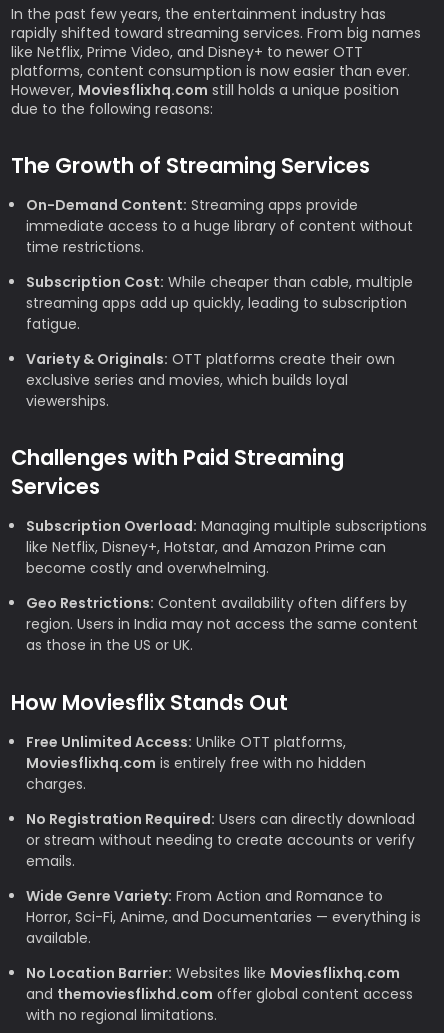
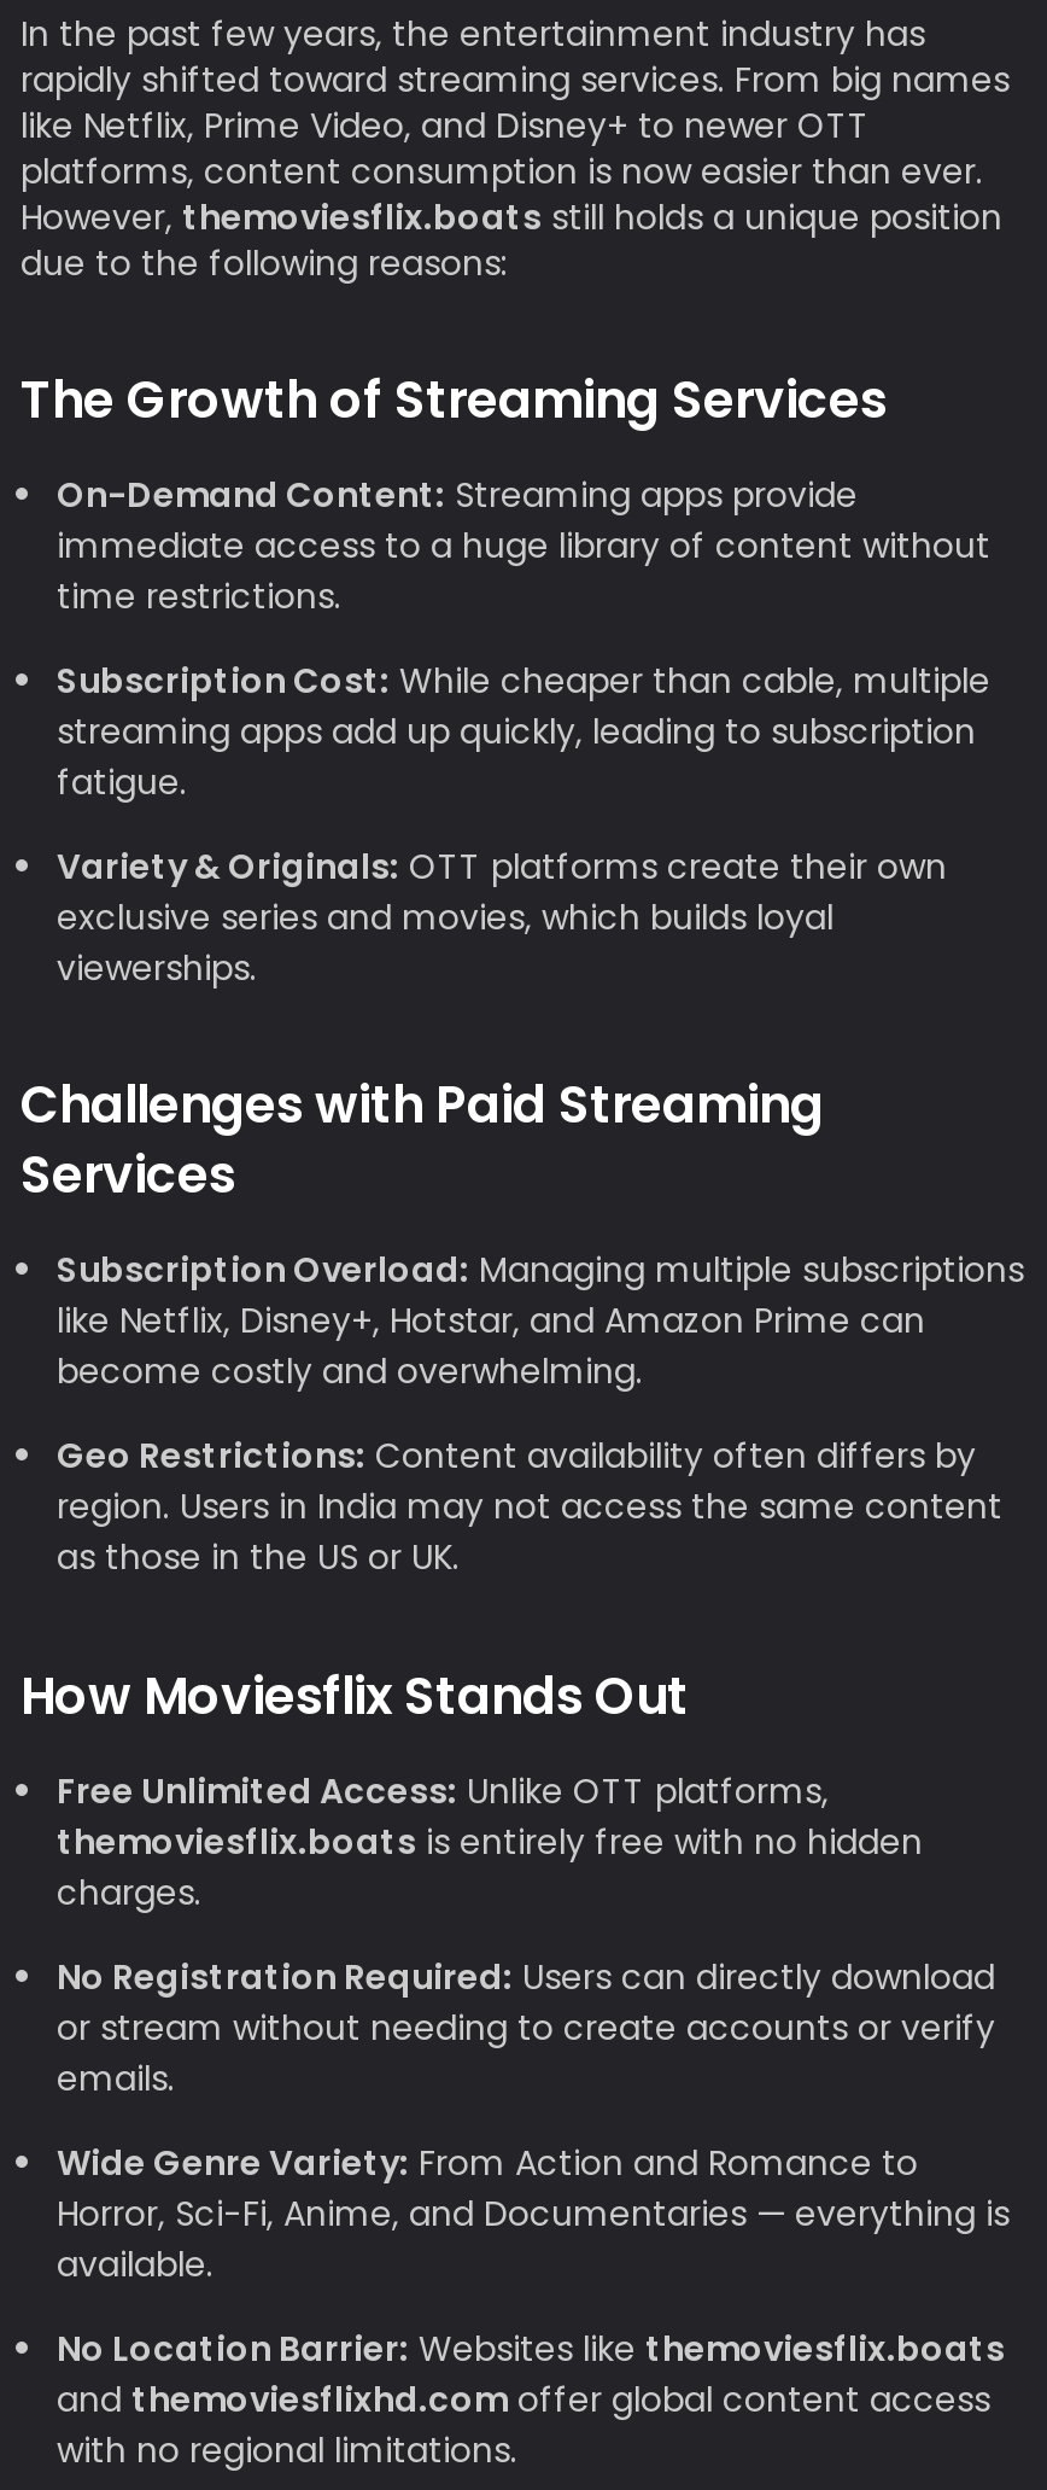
- However, Moviesflixhq.com still holds a unique position
+ However, themoviesflix.boats still holds a unique position

- Moviesflixhq.com is entirely free with no hidden
+ themoviesflix.boats is entirely free with no hidden

- No Location Barrier: Websites like Moviesflixhq.com
+ No Location Barrier: Websites like themoviesflix.boats
